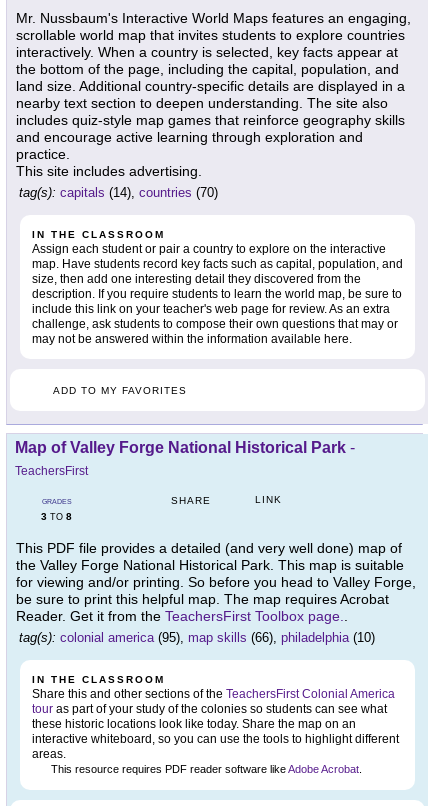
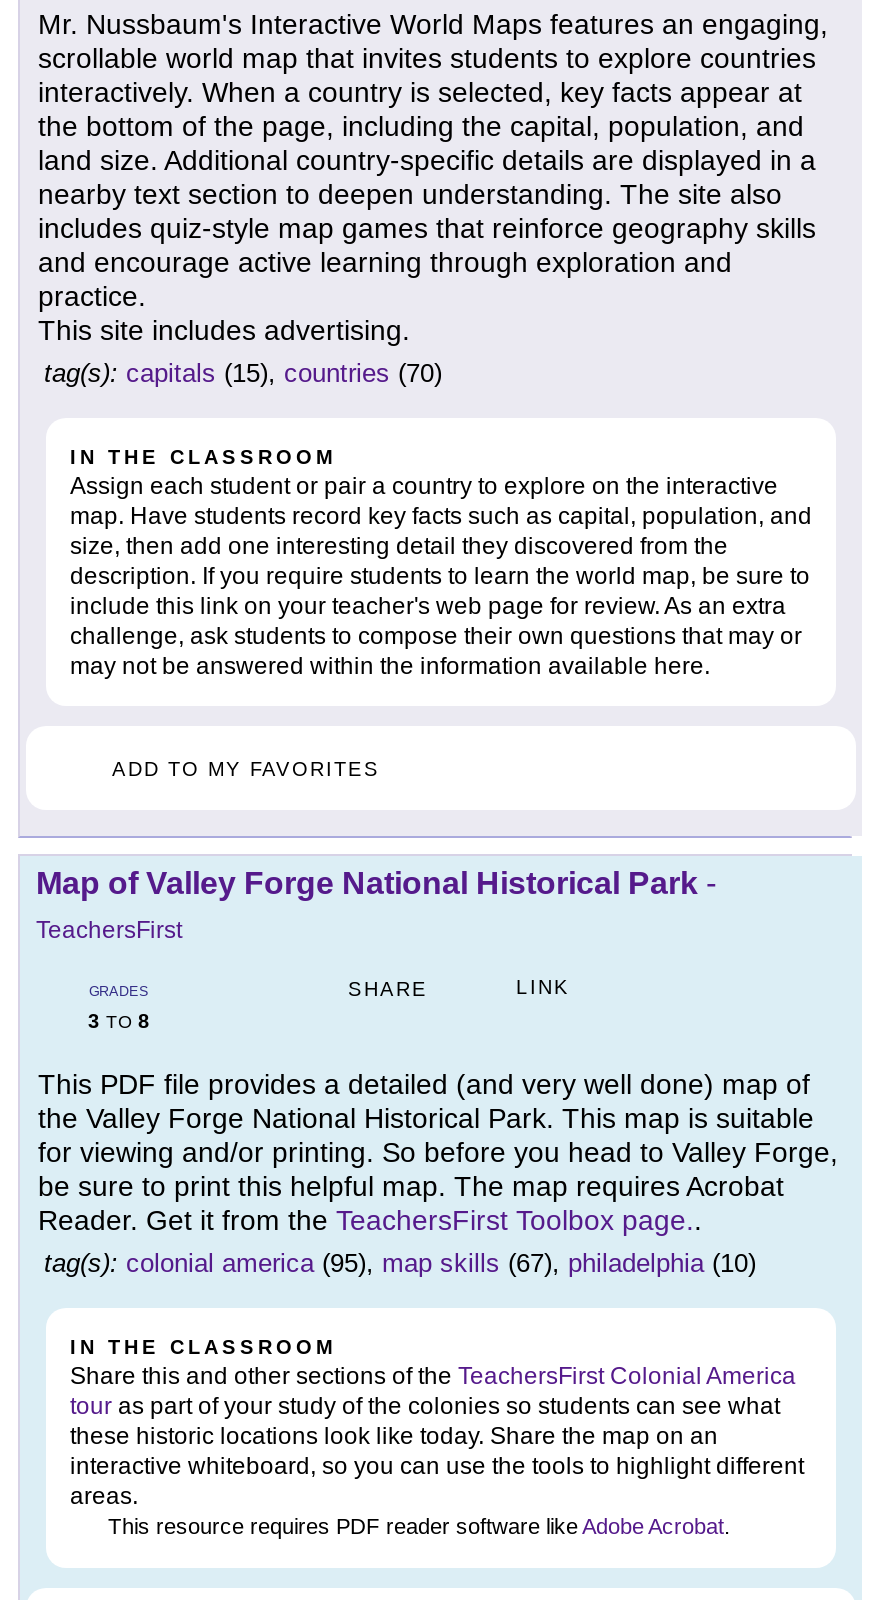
- tag(s): capitals (14), countries (70)
+ tag(s): capitals (15), countries (70)

- tag(s): colonial america (95), map skills (66), philadelphia (10)
+ tag(s): colonial america (95), map skills (67), philadelphia (10)
